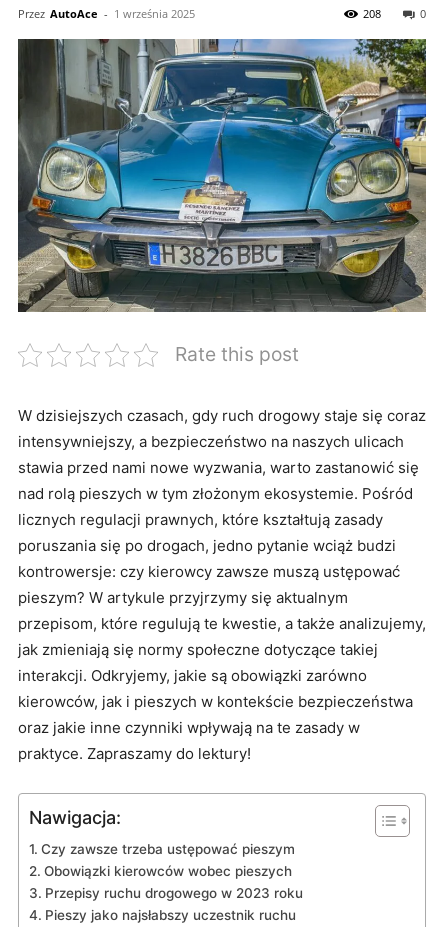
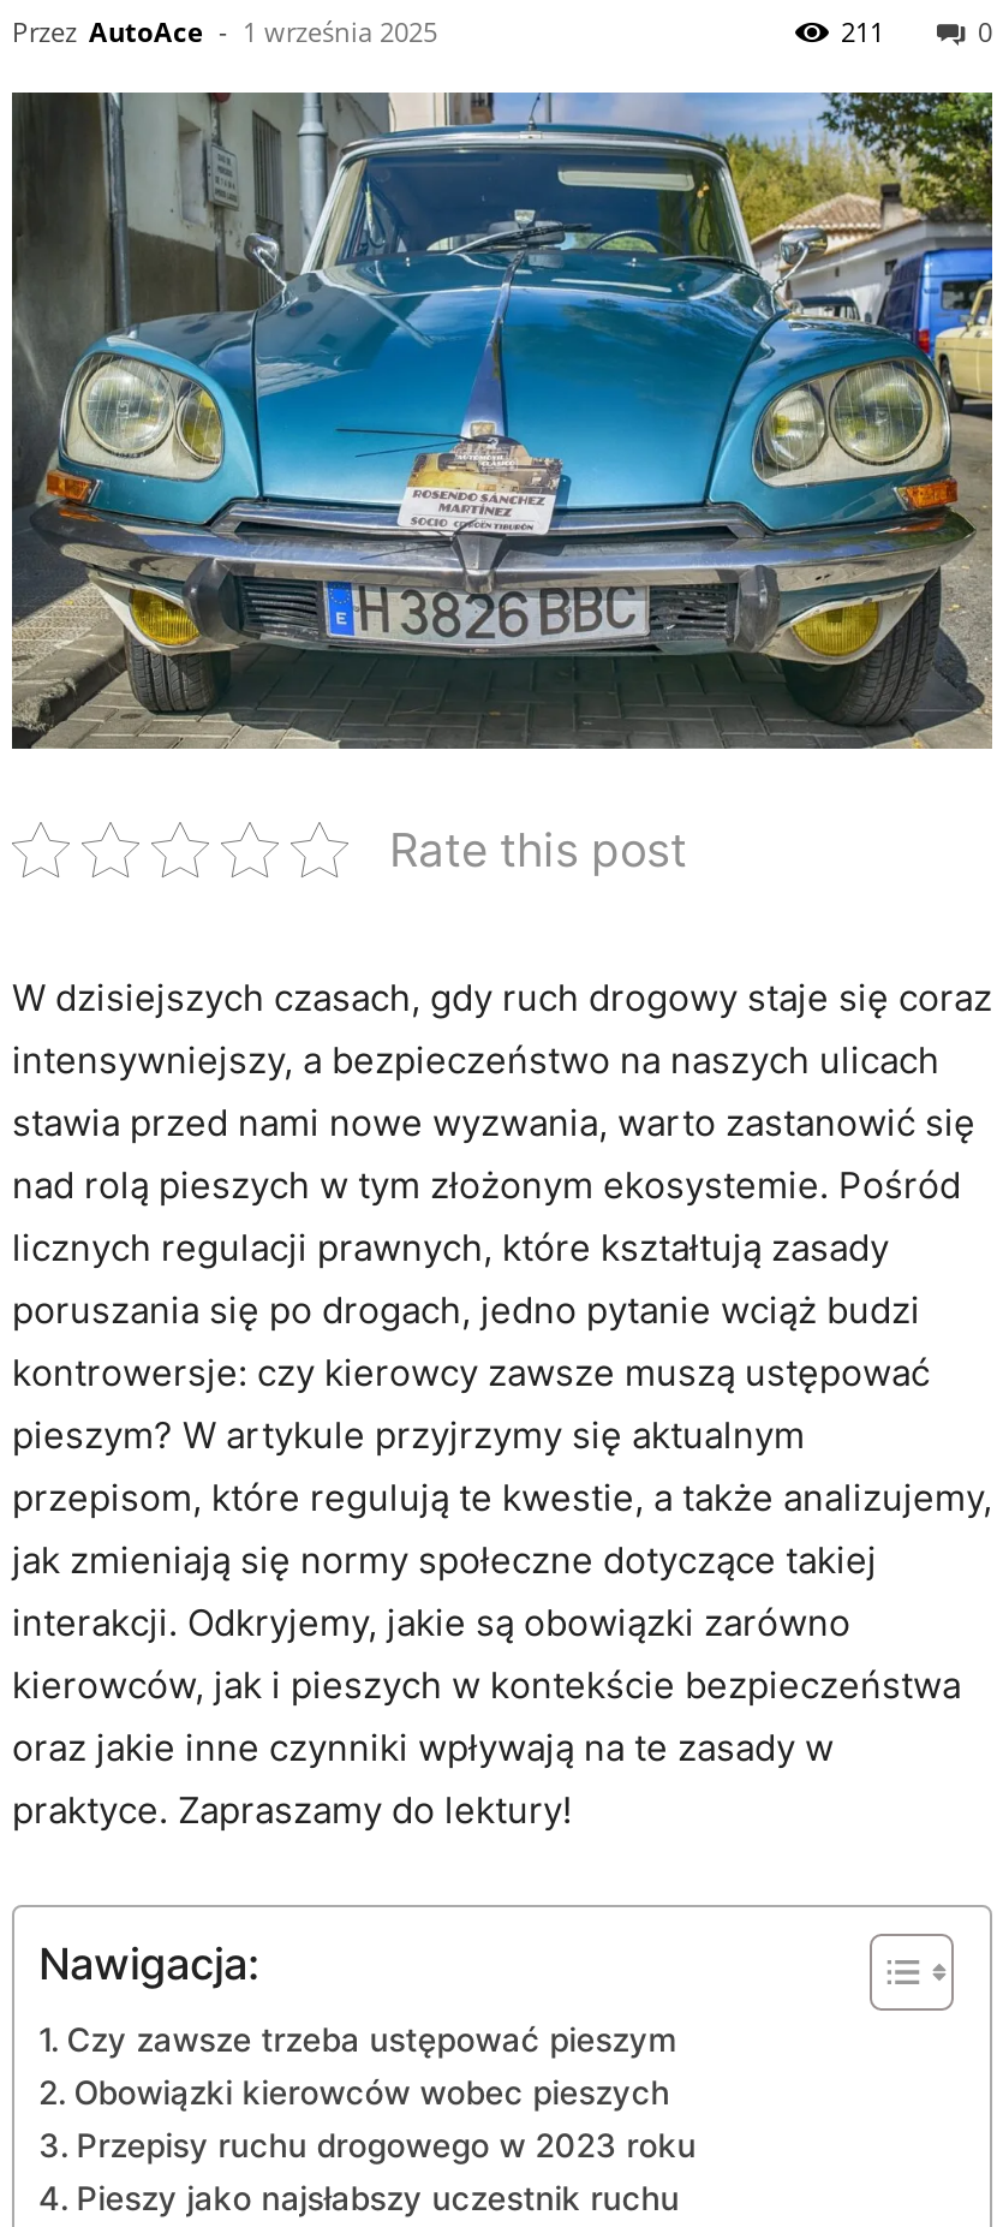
- 208
+ 211
